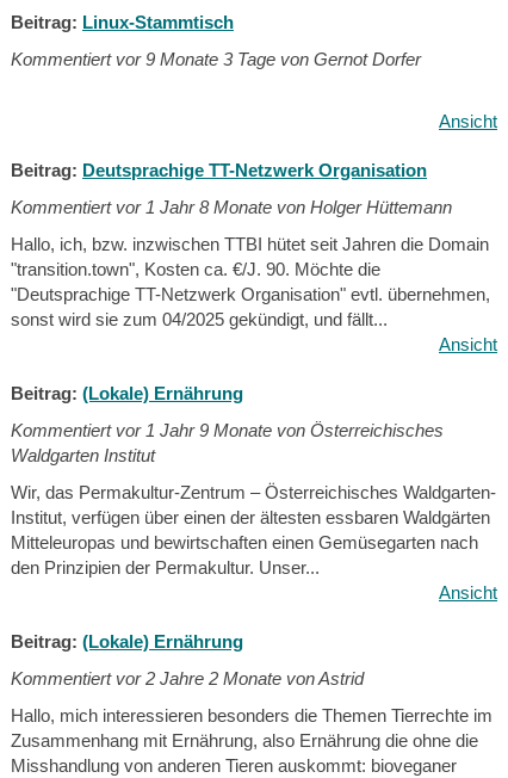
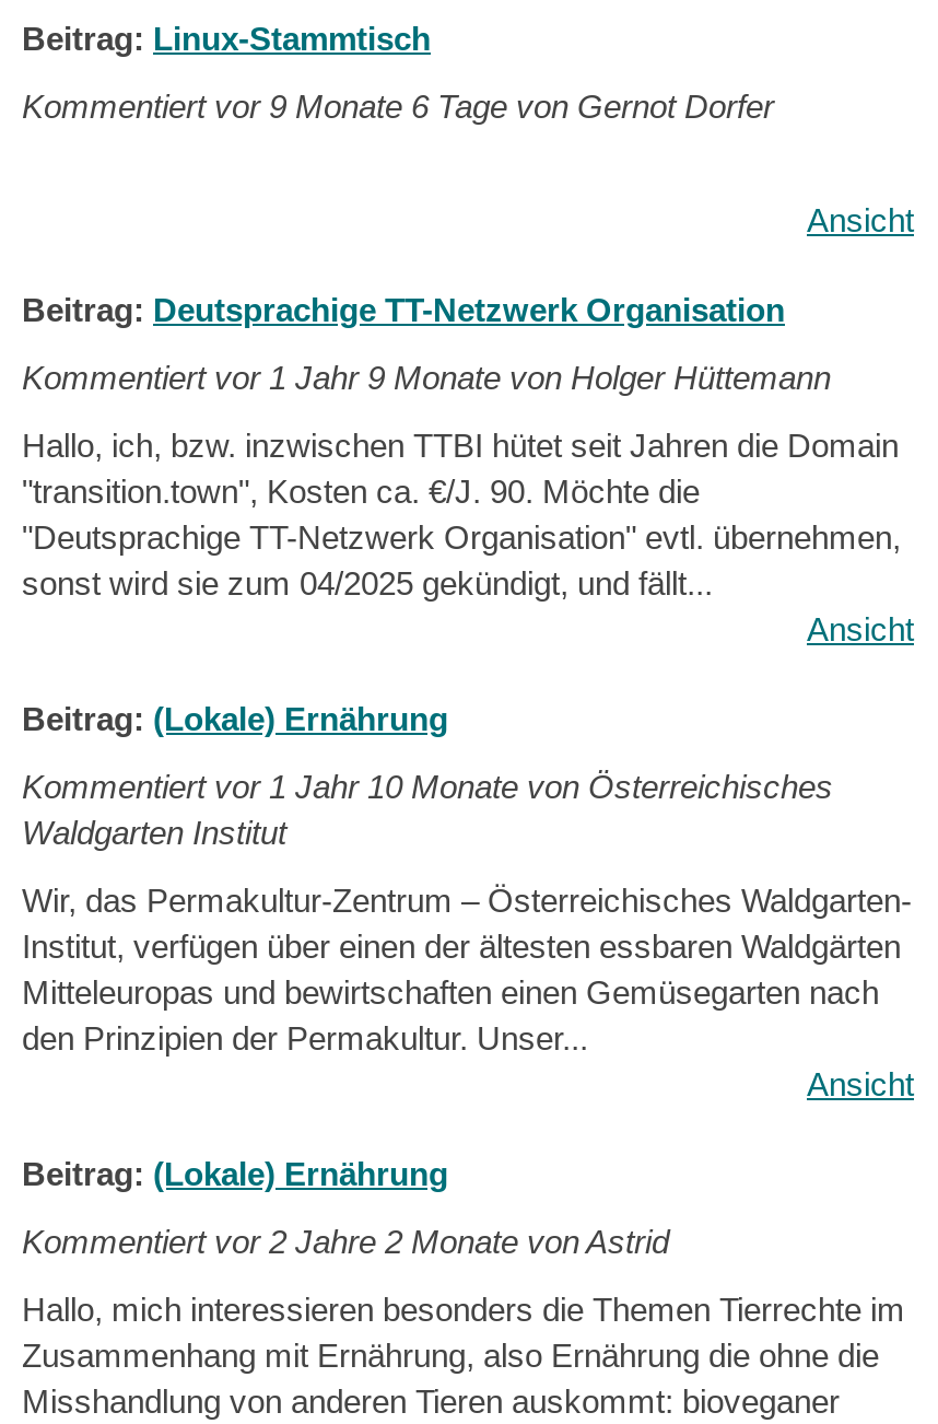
- Kommentiert vor 9 Monate 3 Tage von Gernot Dorfer
+ Kommentiert vor 9 Monate 6 Tage von Gernot Dorfer

- Kommentiert vor 1 Jahr 8 Monate von Holger Hüttemann
+ Kommentiert vor 1 Jahr 9 Monate von Holger Hüttemann

- Kommentiert vor 1 Jahr 9 Monate von Österreichisches
+ Kommentiert vor 1 Jahr 10 Monate von Österreichisches
